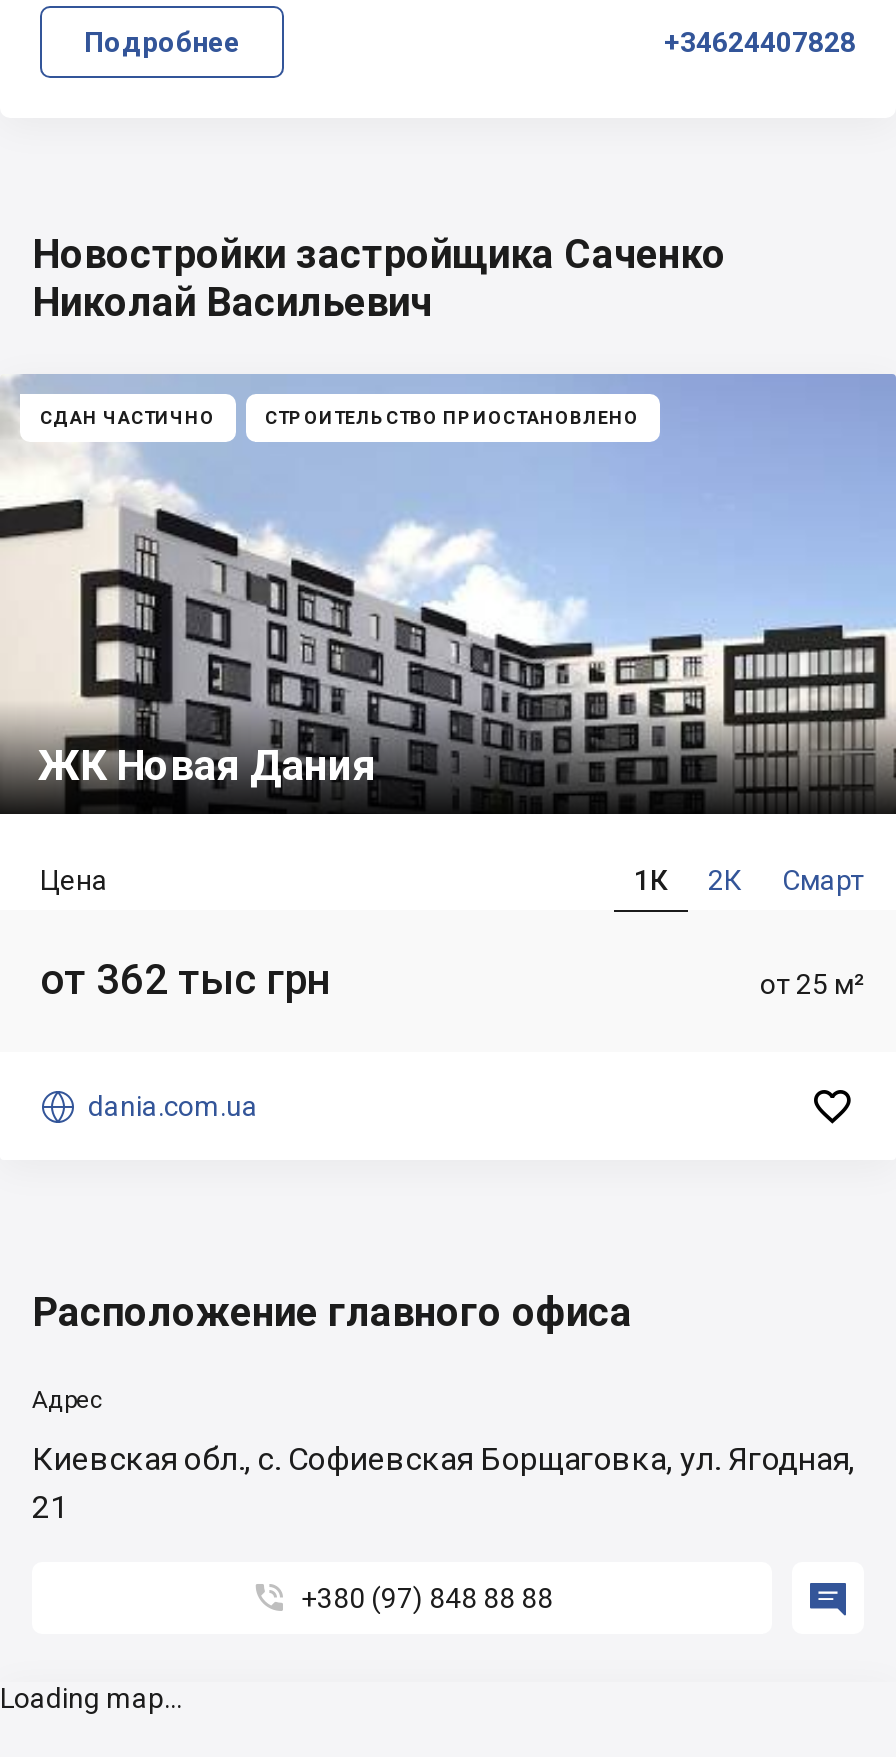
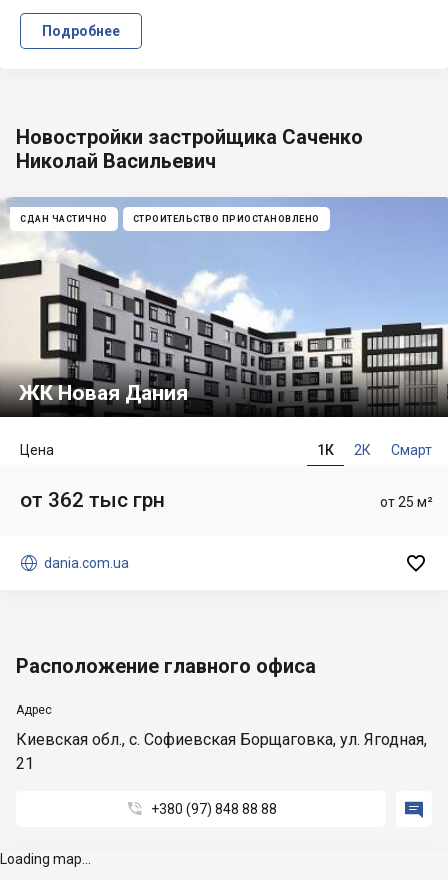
- +34624407828
